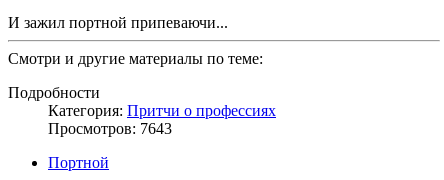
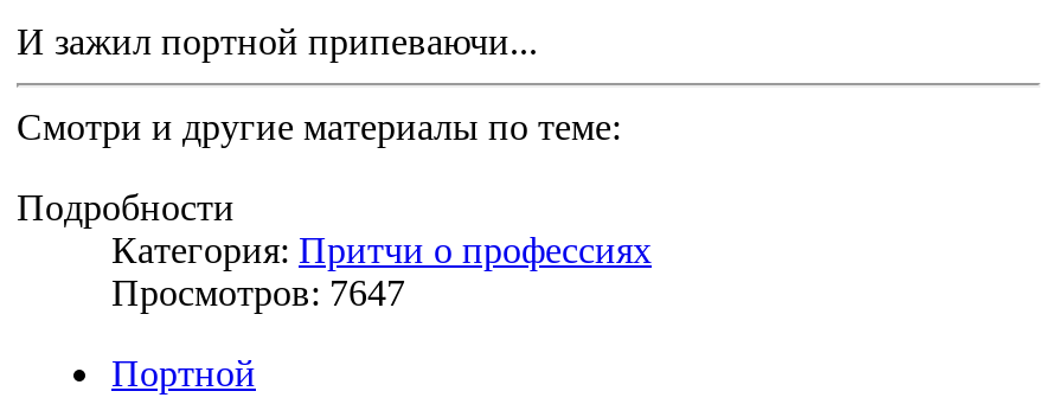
- Просмотров: 7643
+ Просмотров: 7647
